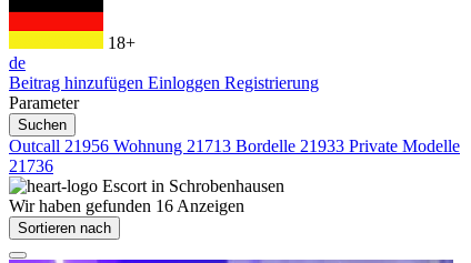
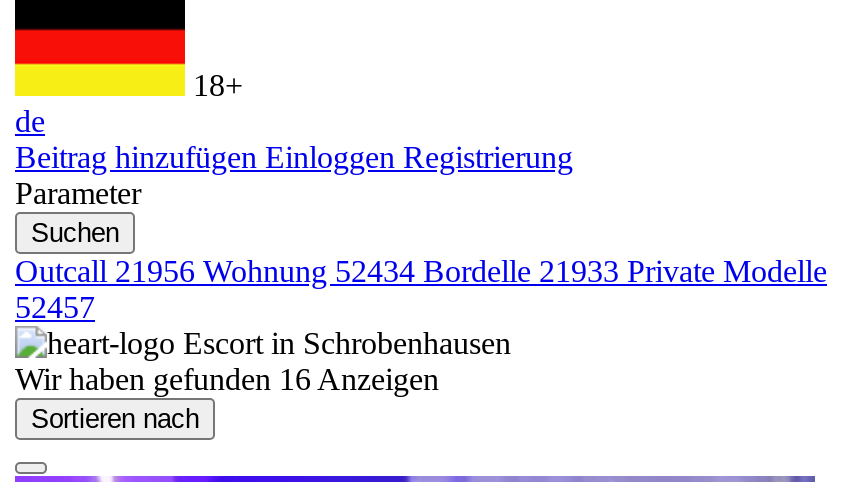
- Outcall21956 Wohnung 21713 Bordelle 21933 Private Modelle
+ Outcall21956 Wohnung 52434 Bordelle 21933 Private Modelle

- 21736
+ 52457
